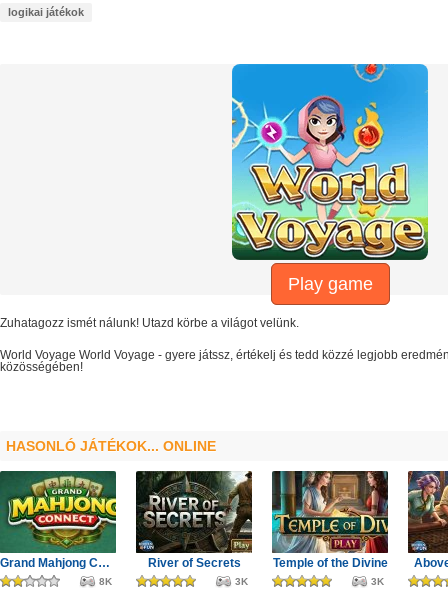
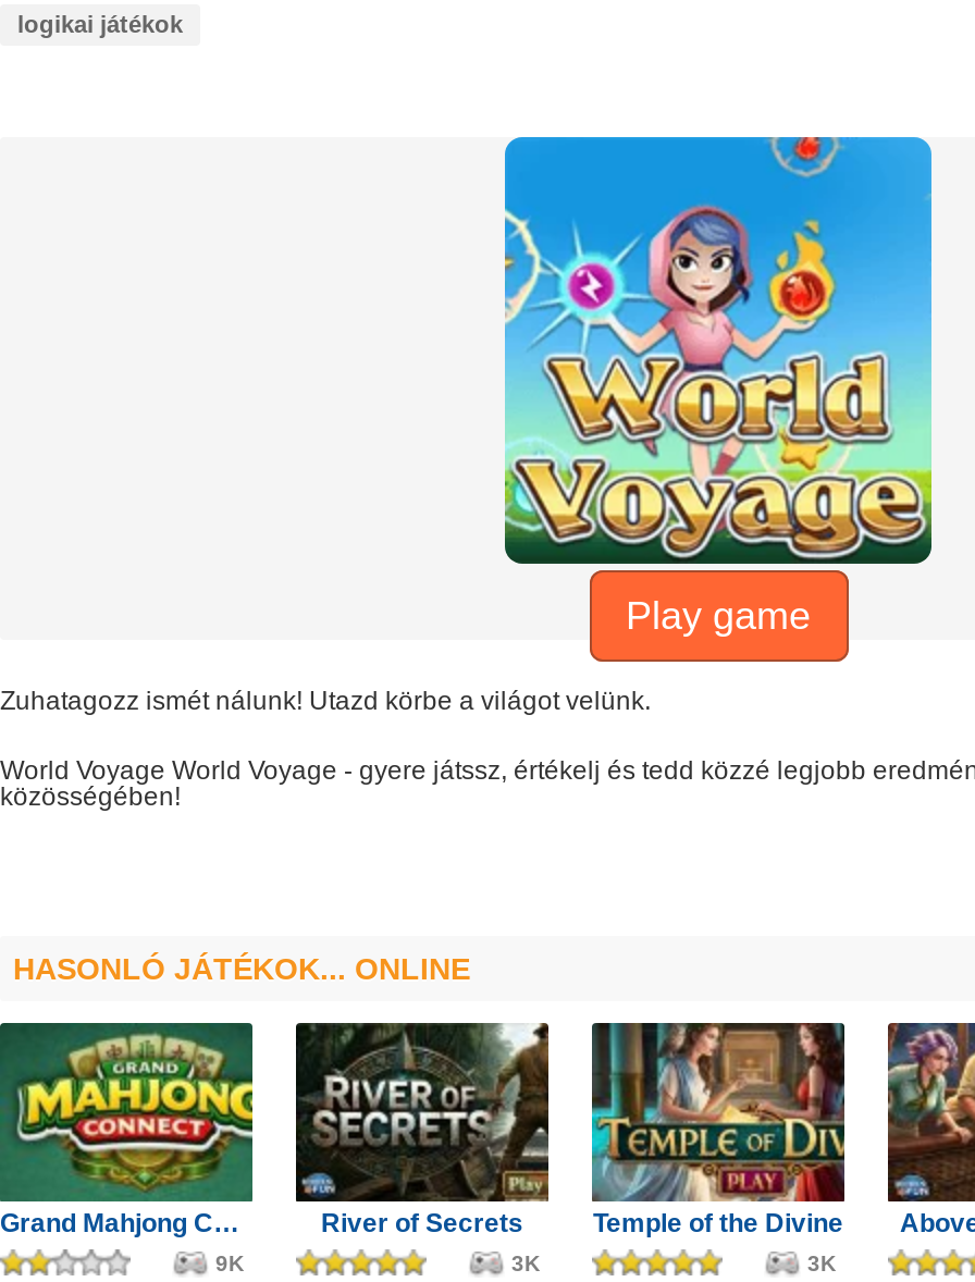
- 8K
+ 9K
